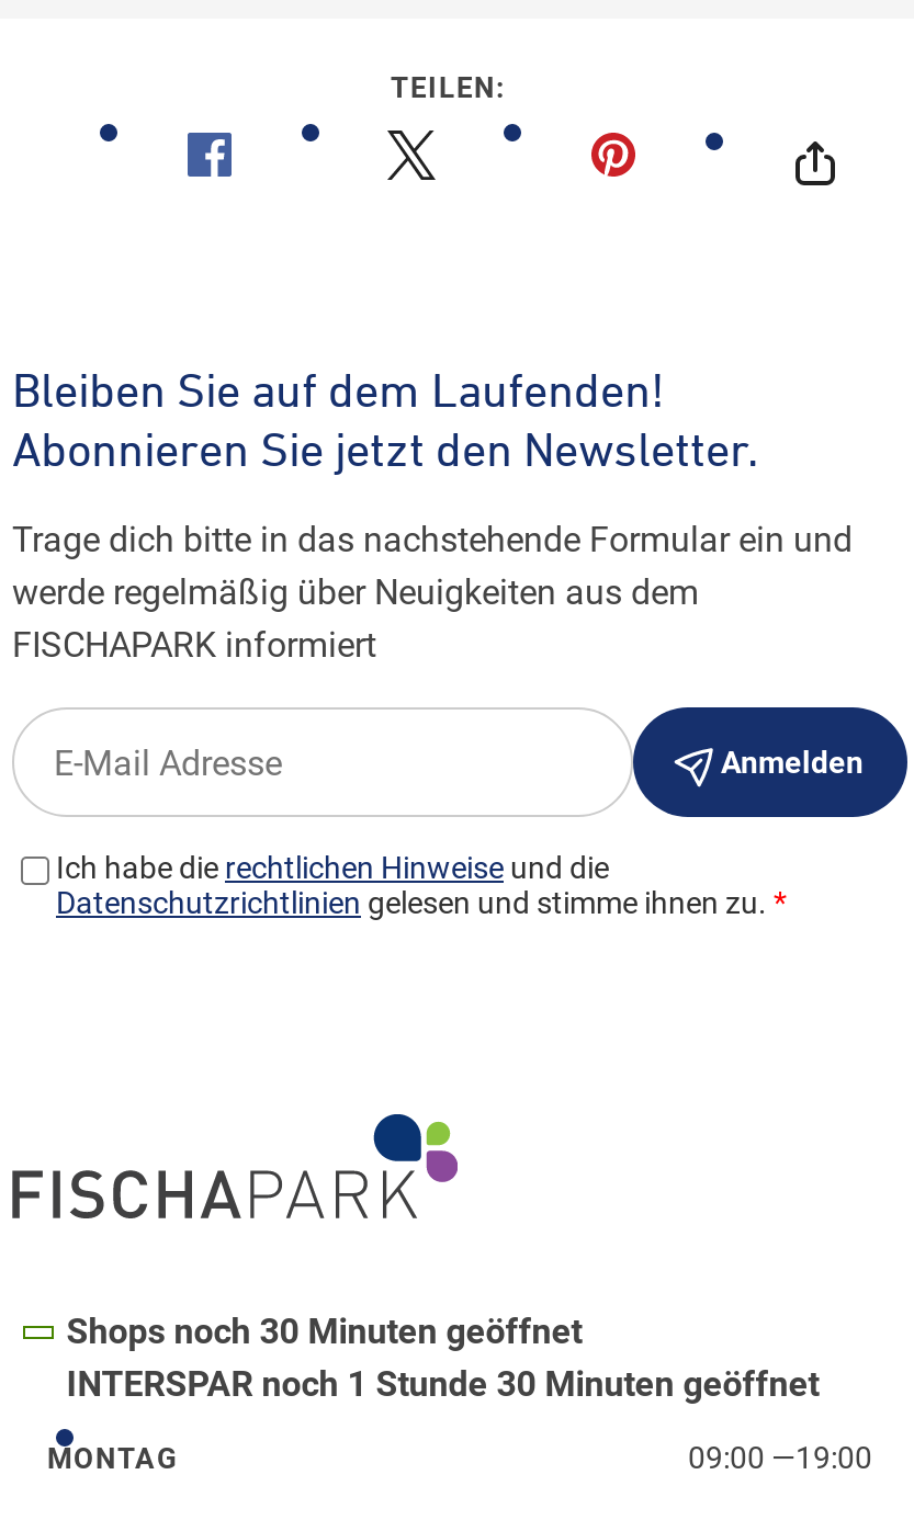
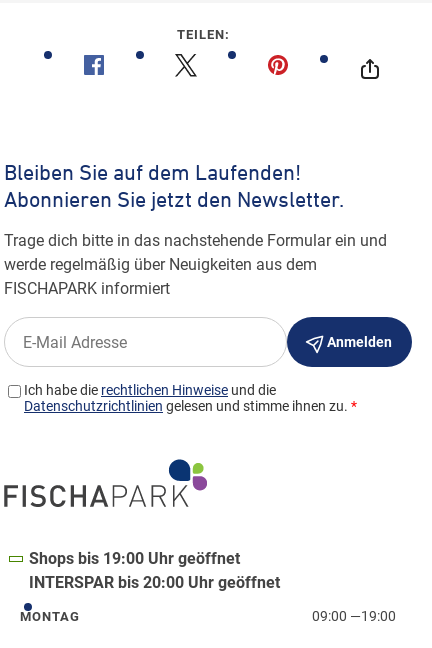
- Shops noch 30 Minuten geöffnet
- INTERSPAR noch 1 Stunde 30 Minuten geöffnet
+ Shops bis 19:00 Uhr geöffnet
+ INTERSPAR bis 20:00 Uhr geöffnet
